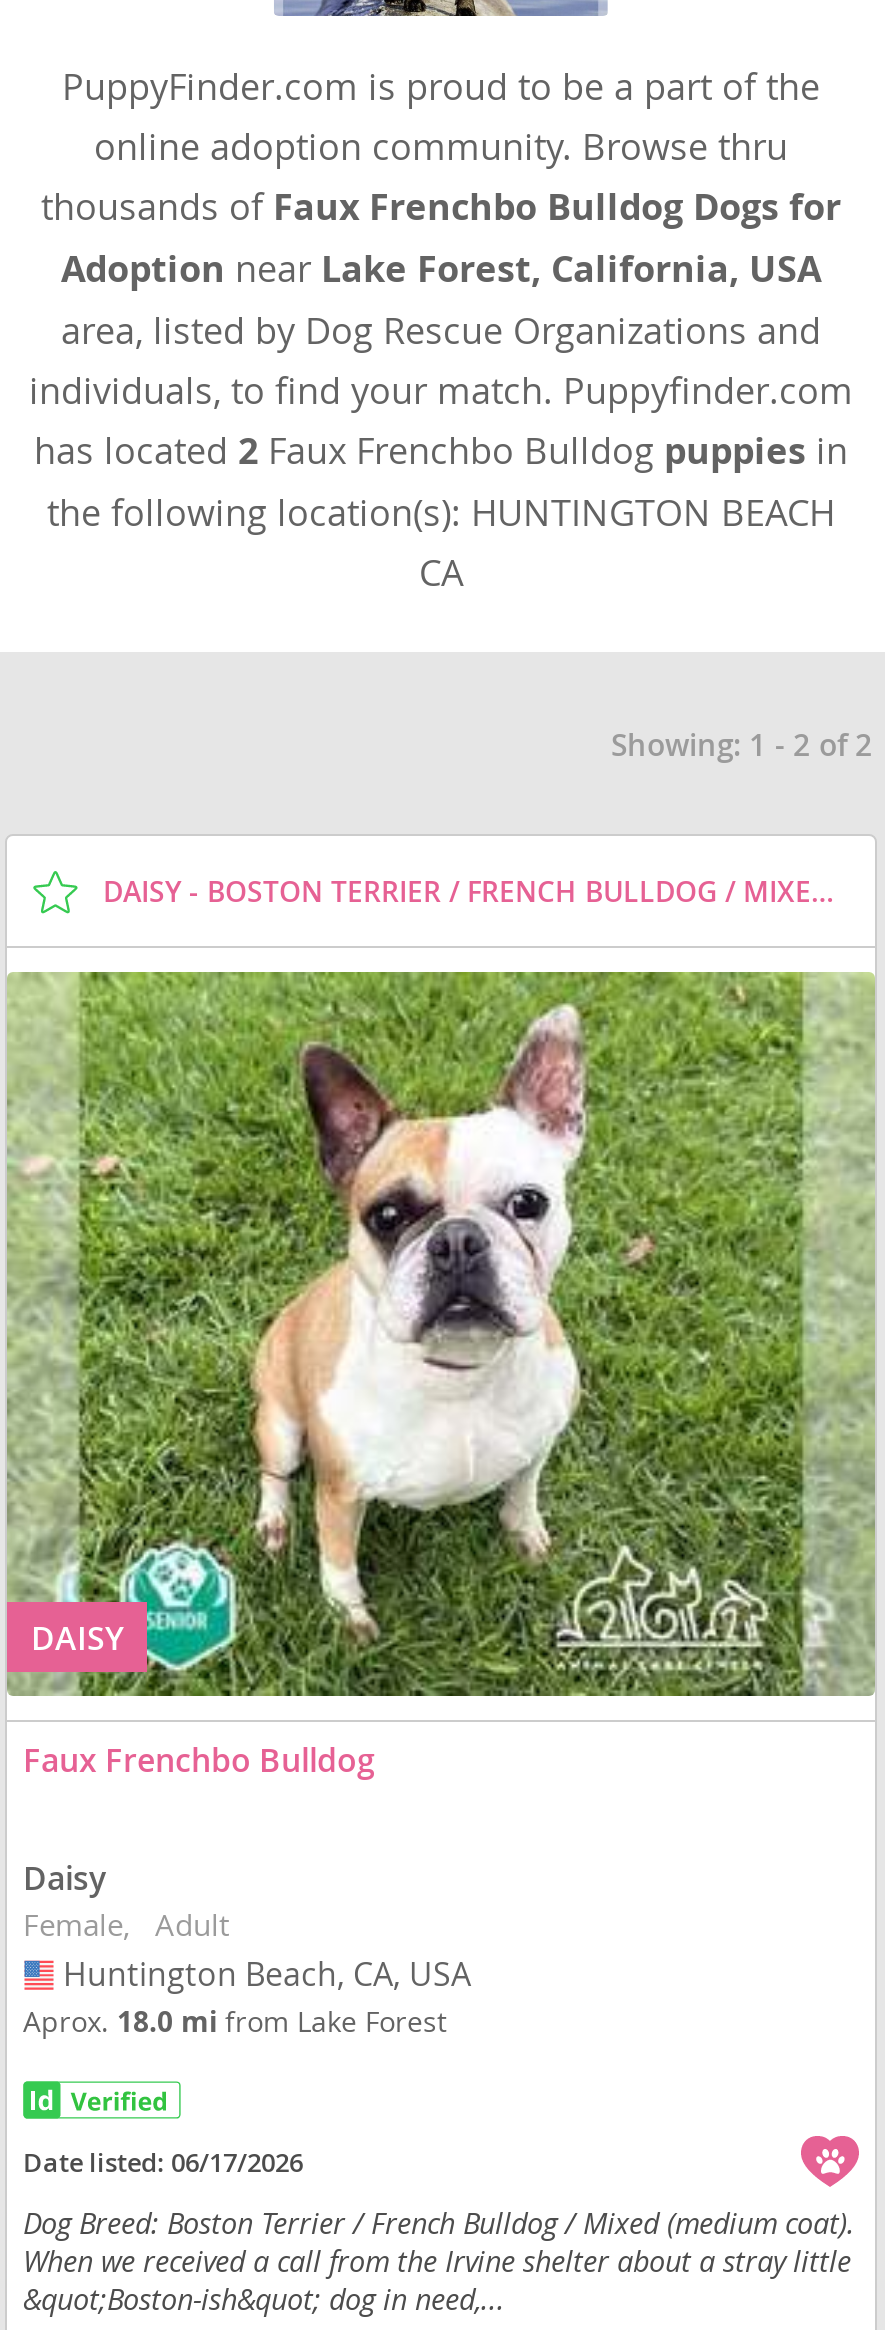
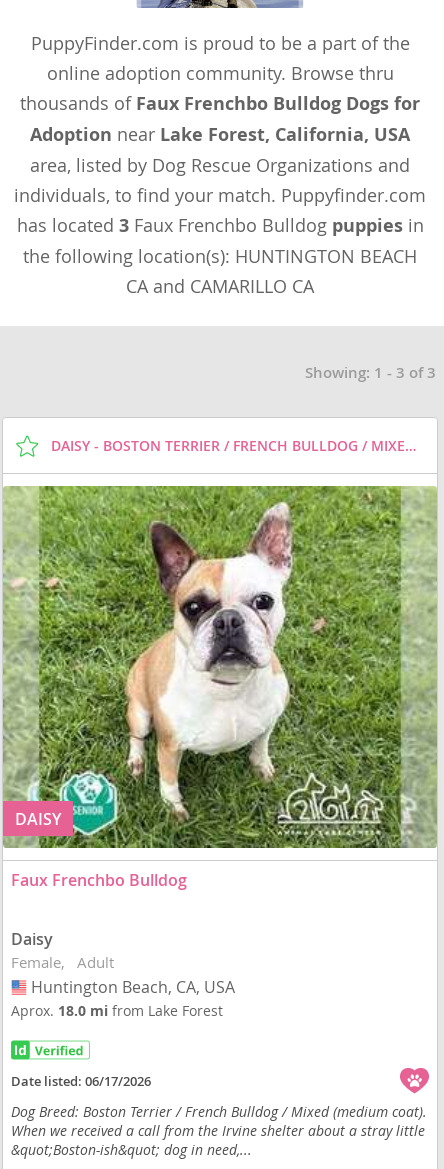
- has located 2 Faux Frenchbo Bulldog puppies in
+ has located 3 Faux Frenchbo Bulldog puppies in

- CA
+ CA and CAMARILLO CA

- Showing: 1 - 2 of 2
+ Showing: 1 - 3 of 3
